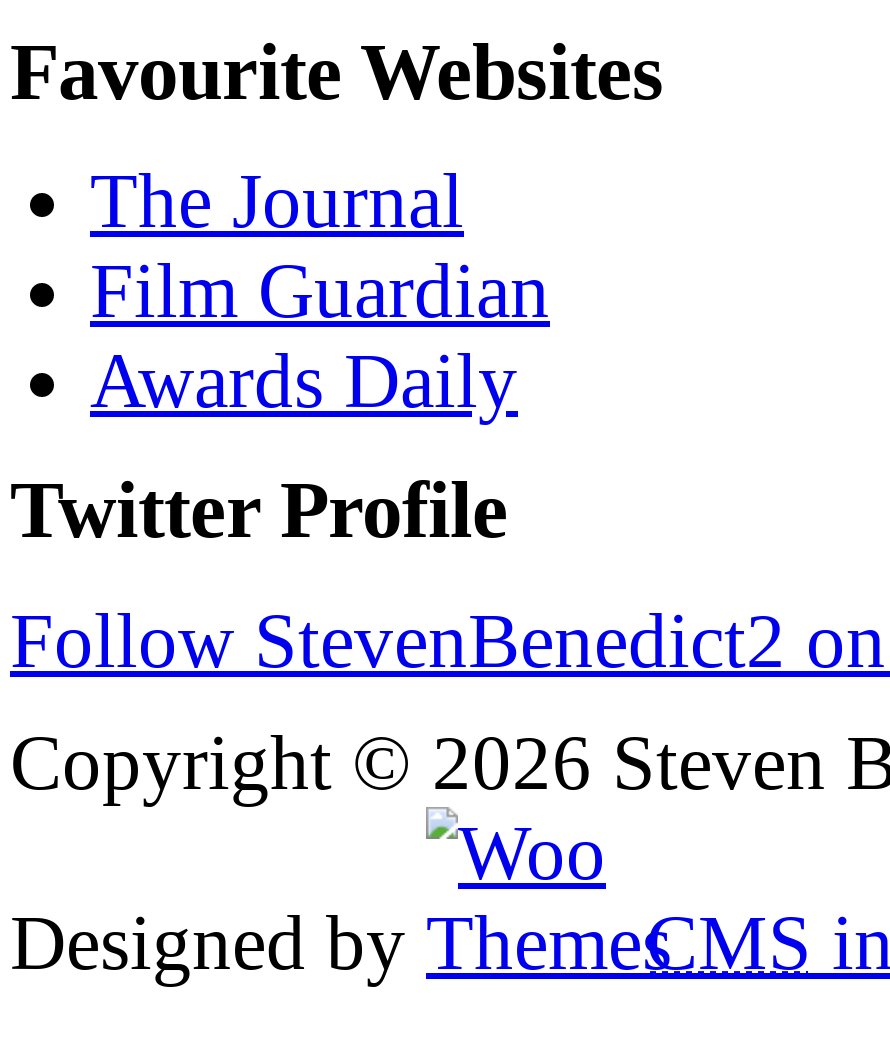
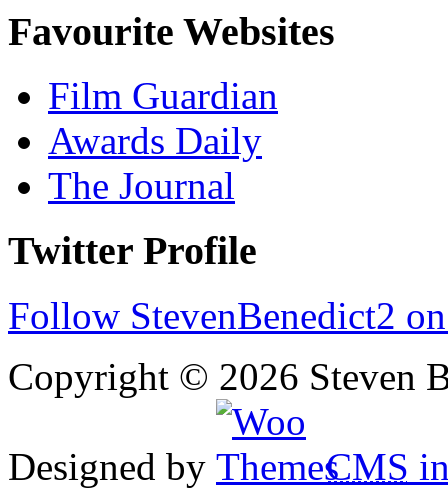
moved down: The Journal

moved up: Film Guardian | Awards Daily
